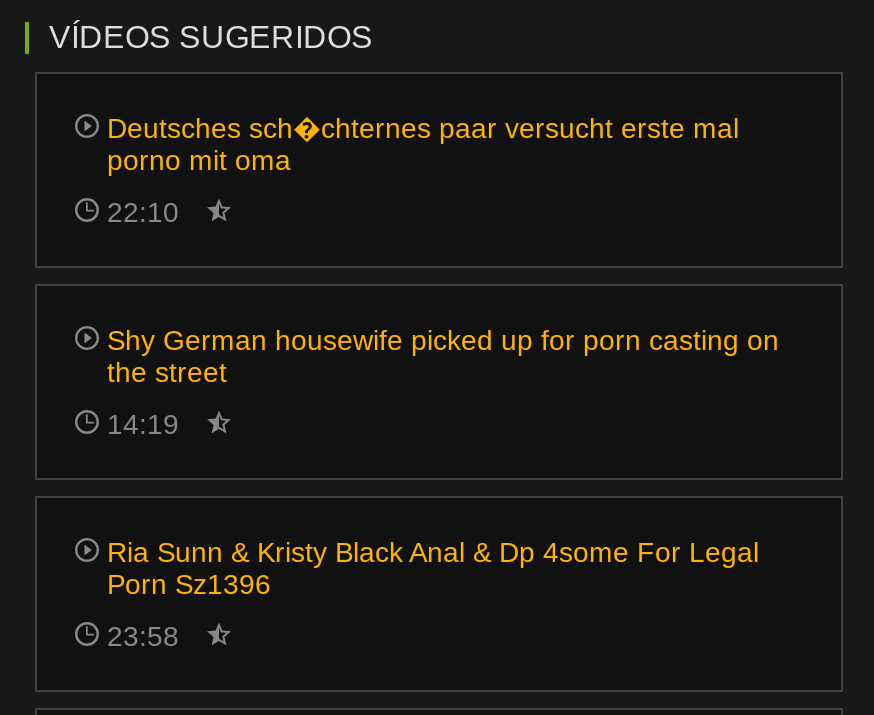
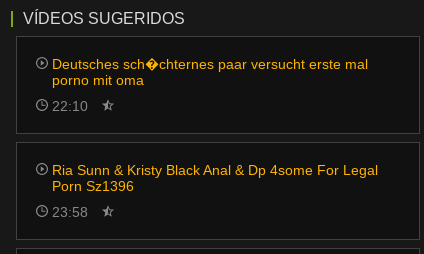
- Shy German housewife picked up for porn casting on
- the street
- 14:19
